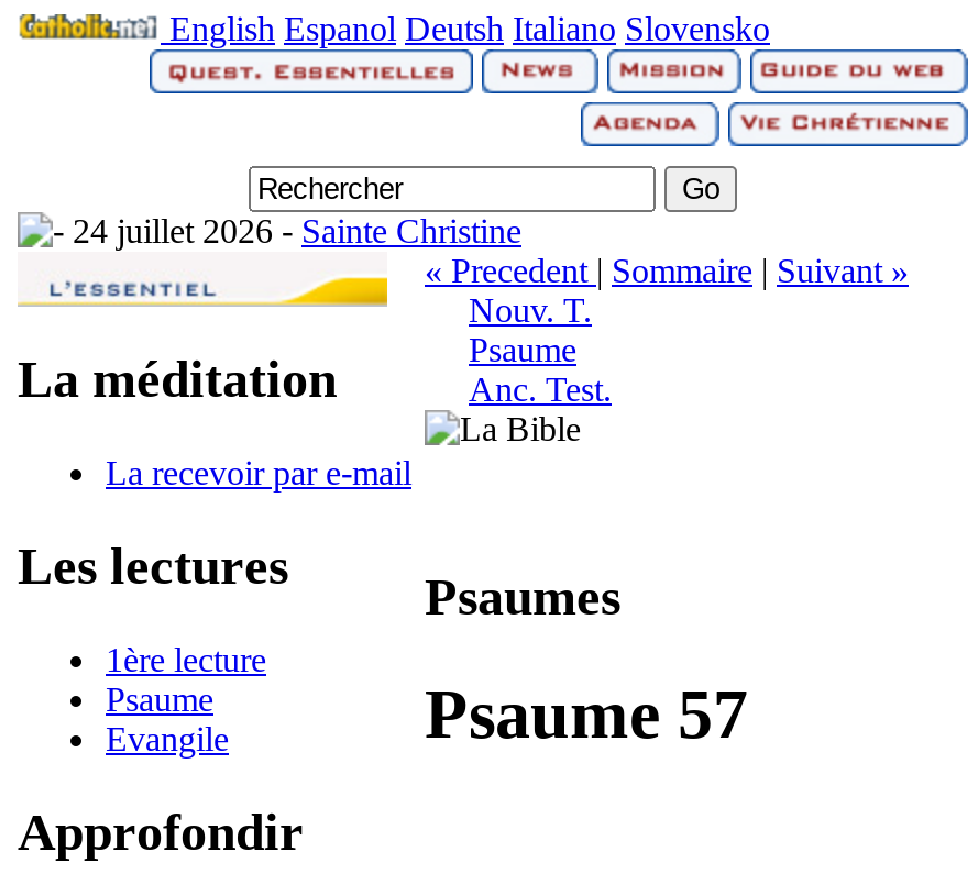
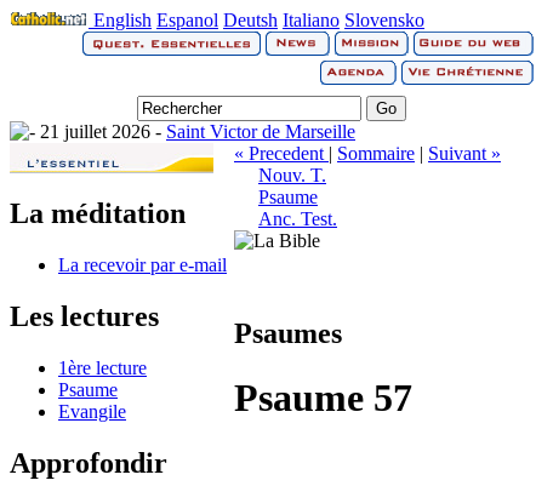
- 24 juillet 2026 -Sainte Christine
+ 21 juillet 2026 -Saint Victor de Marseille
